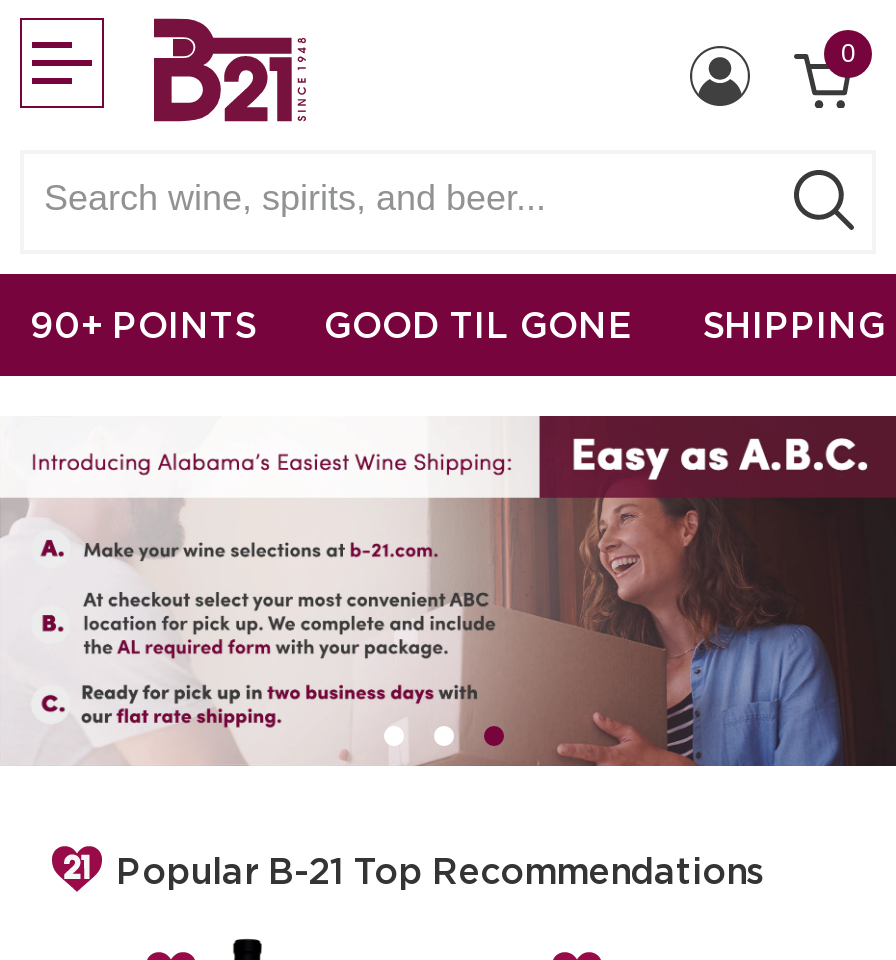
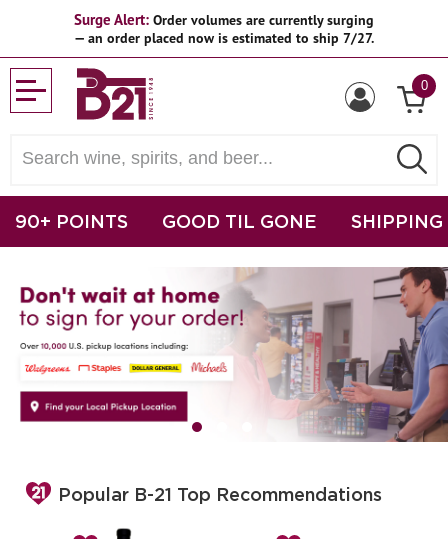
+ Surge Alert: Order volumes are currently surging
+ — an order placed now is estimated to ship 7/27.

- [image]
+ [image]
